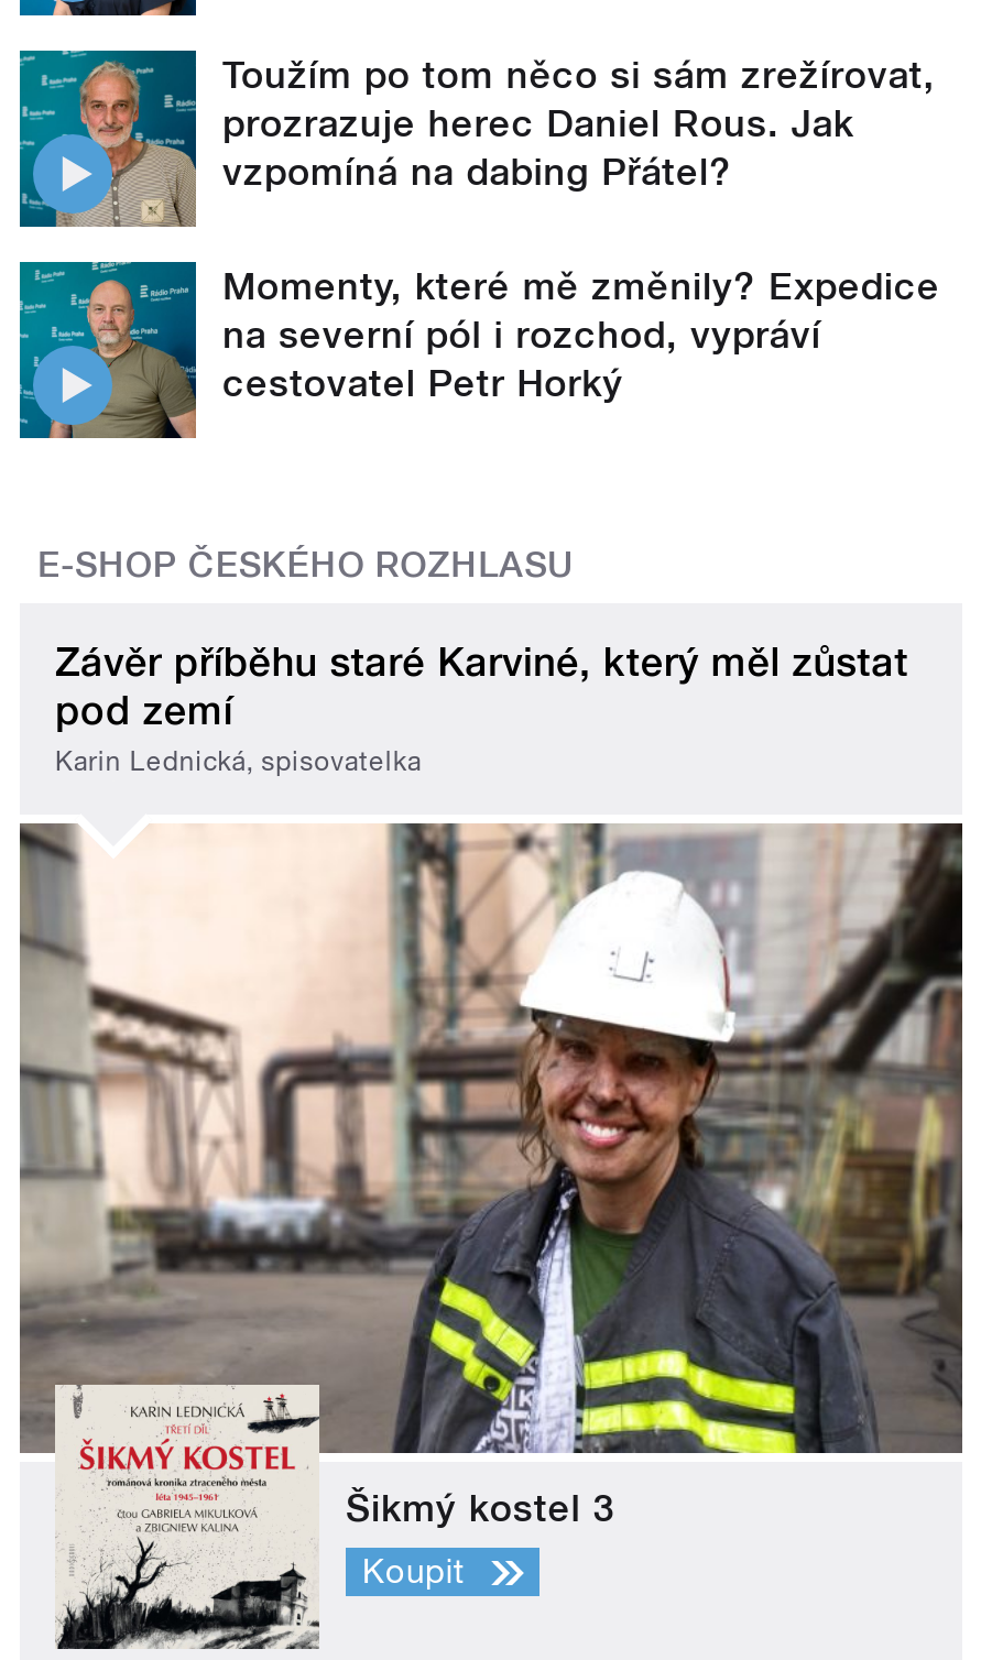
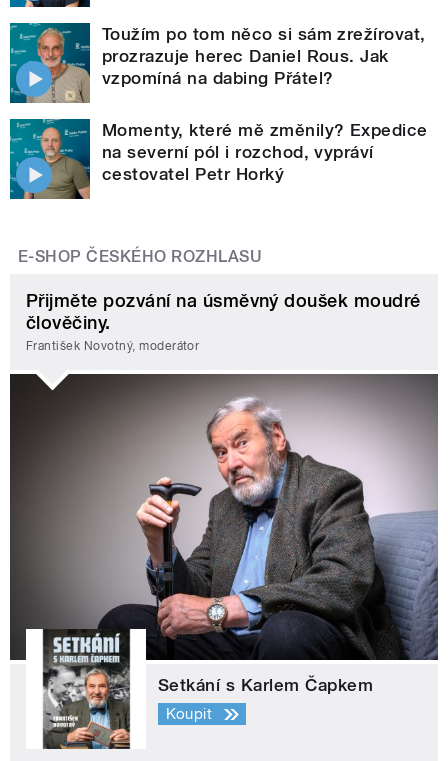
- Závěr příběhu staré Karviné, který měl zůstat
- pod zemí
- Karin Lednická, spisovatelka
+ Přijměte pozvání na úsměvný doušek moudré
+ člověčiny.
+ František Novotný, moderátor

- [image]
- Šikmý kostel 3
+ [image]
+ Setkání s Karlem Čapkem
